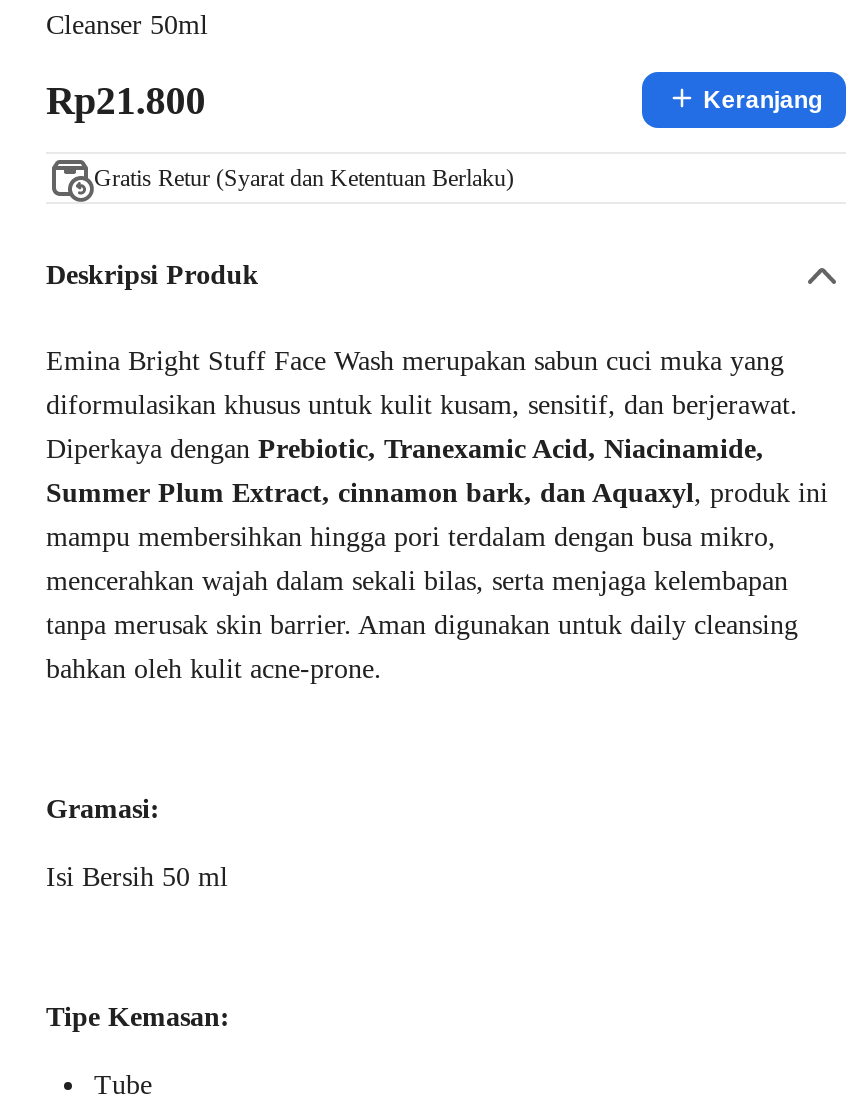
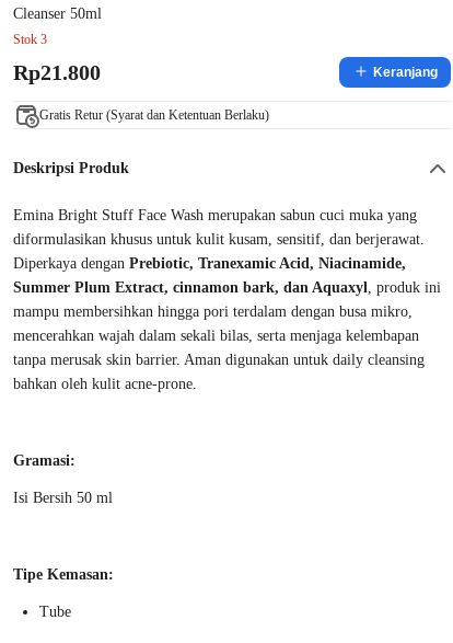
+ Stok 3
